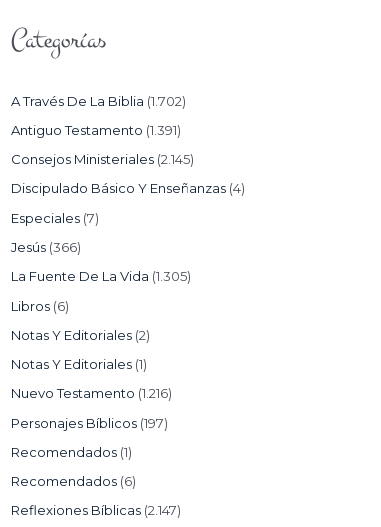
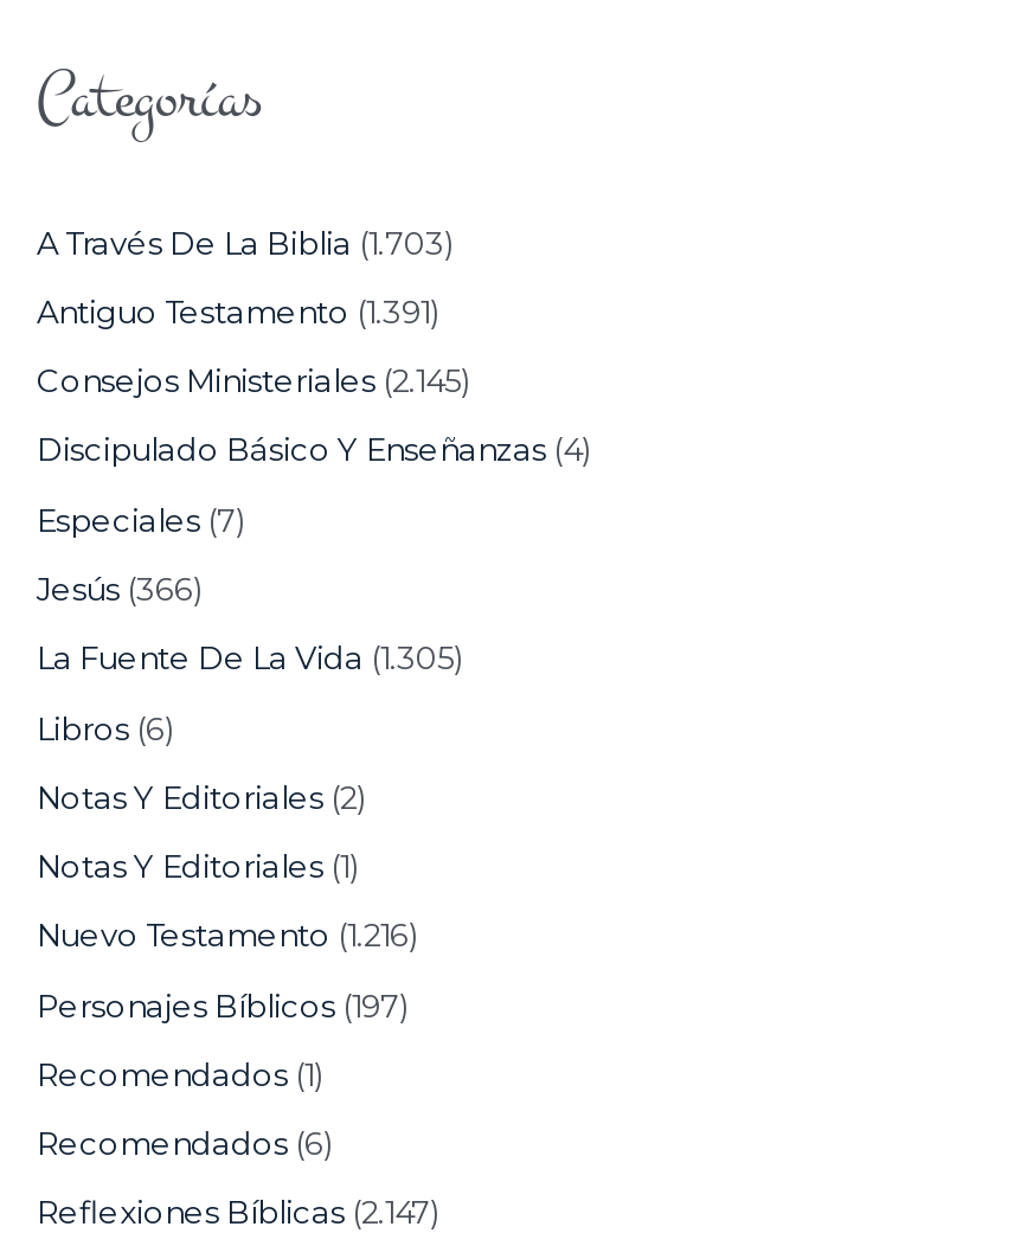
- A Través De La Biblia (1.702)
+ A Través De La Biblia (1.703)
